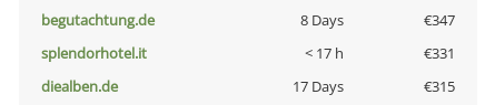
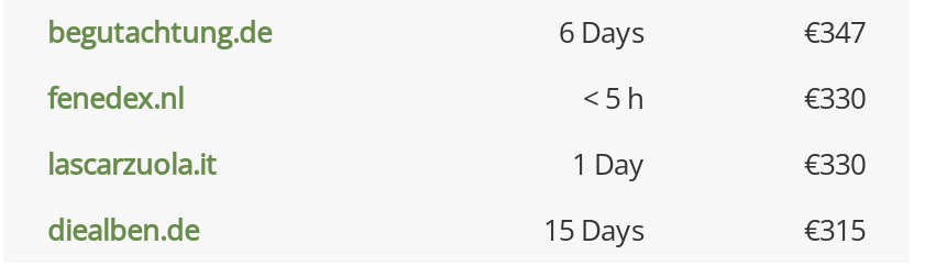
- 8 Days
+ 6 Days

- splendorhotel.it
- < 17 h
- €331
+ fenedex.nl
+ < 5 h
+ €330
+ lascarzuola.it
+ 1 Day
+ €330

- 17 Days
+ 15 Days
